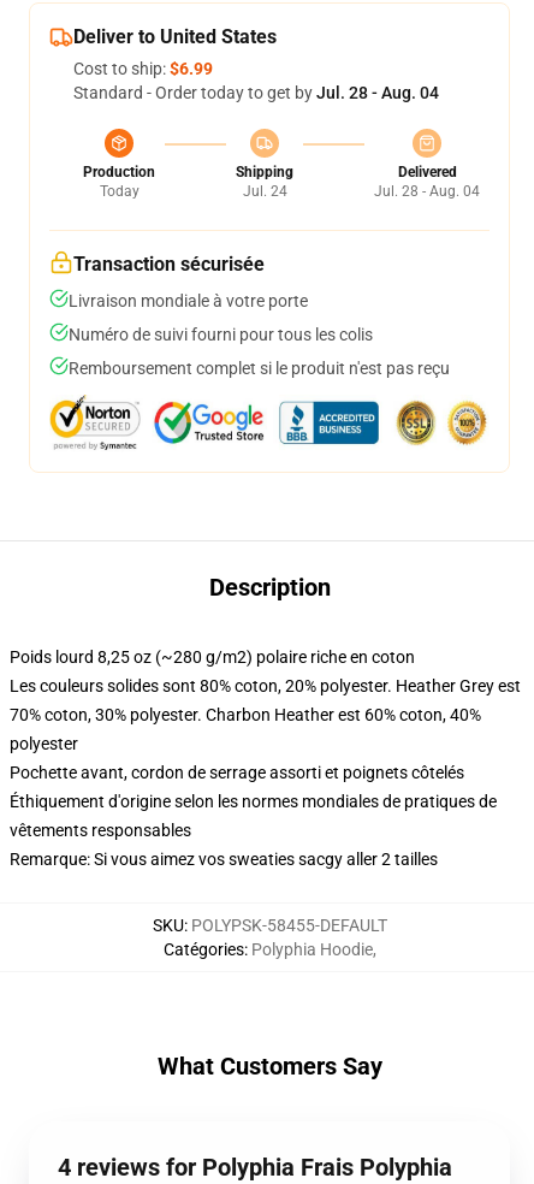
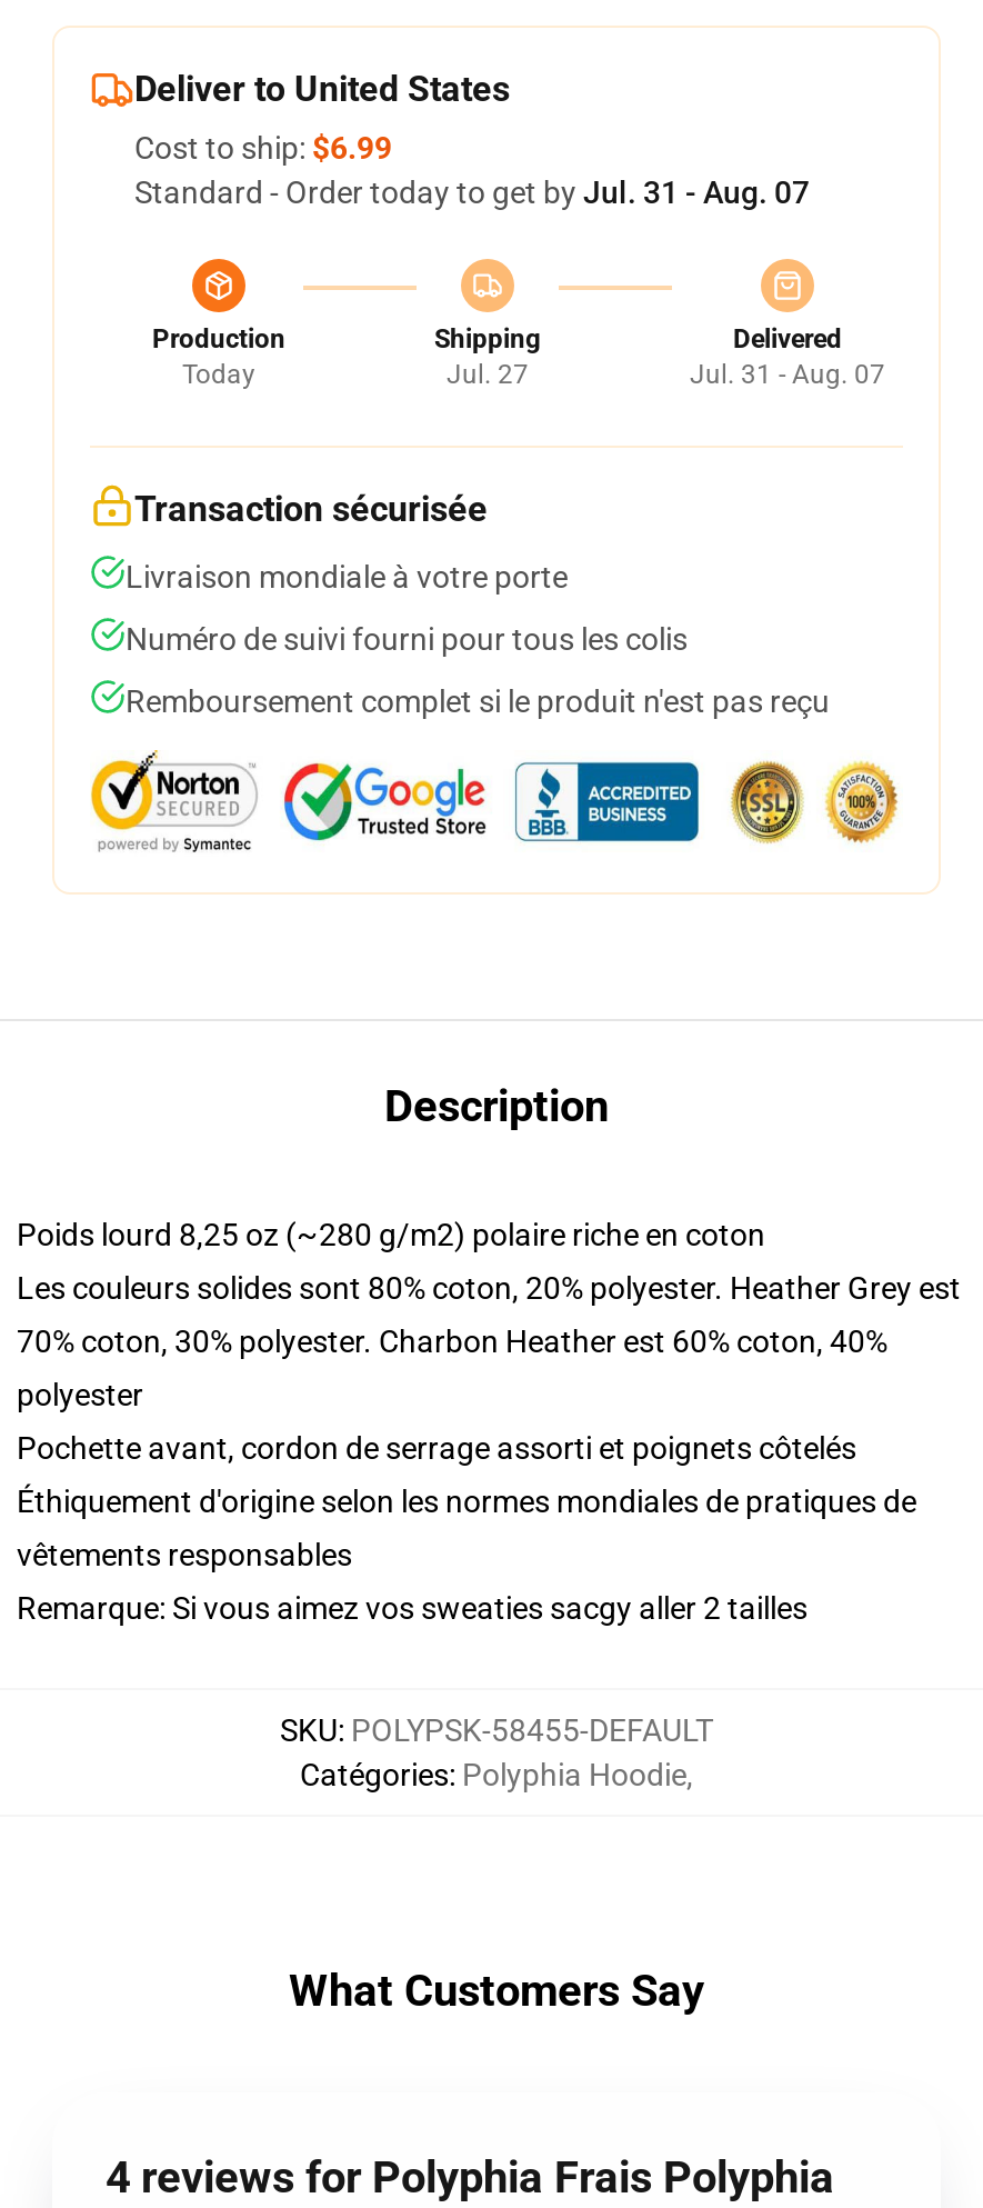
- Standard - Order today to get by Jul. 28 - Aug. 04
+ Standard - Order today to get by Jul. 31 - Aug. 07

- Jul. 24
+ Jul. 27

- Jul. 28 - Aug. 04
+ Jul. 31 - Aug. 07
